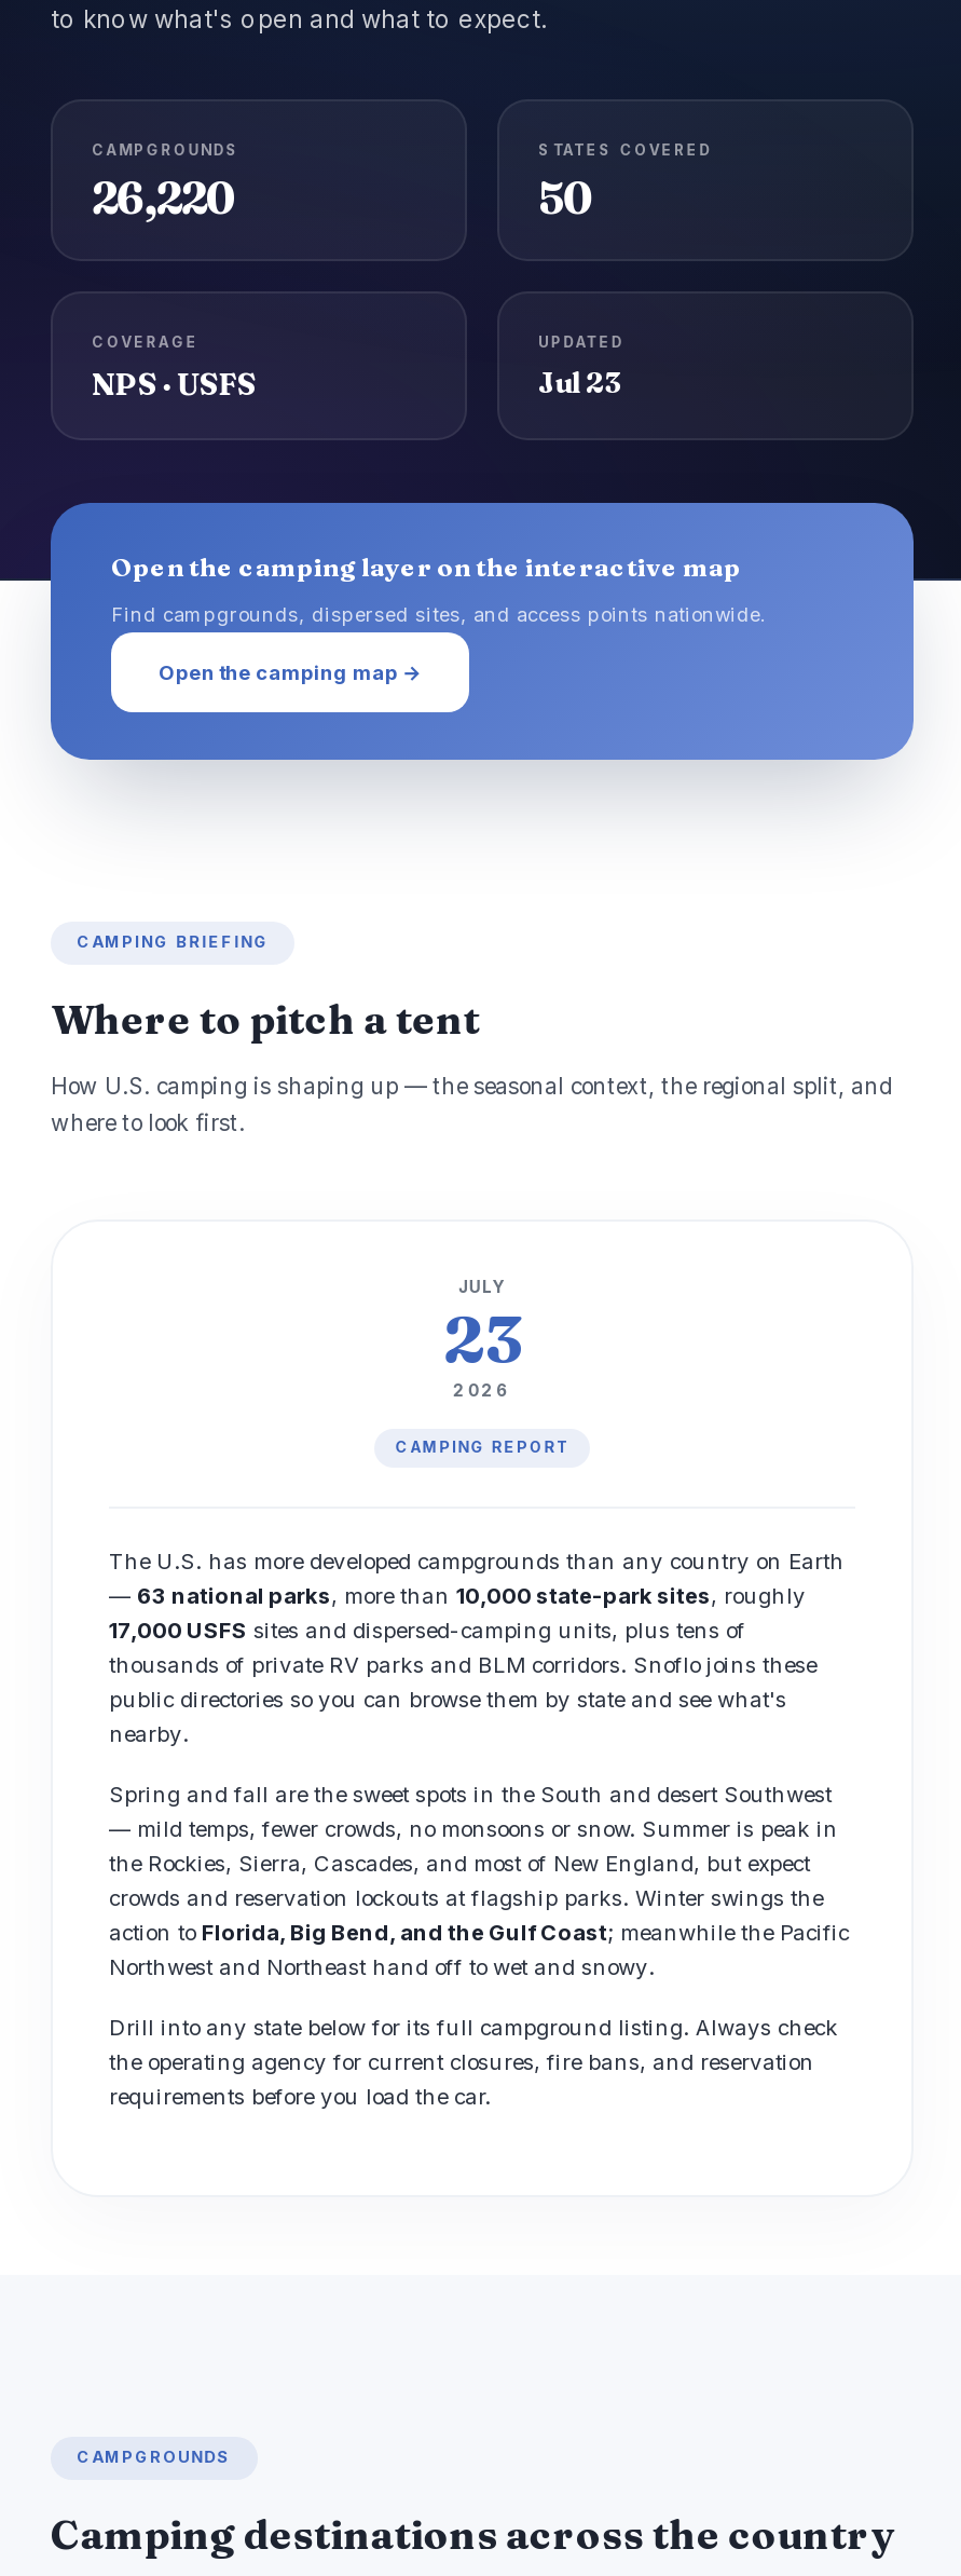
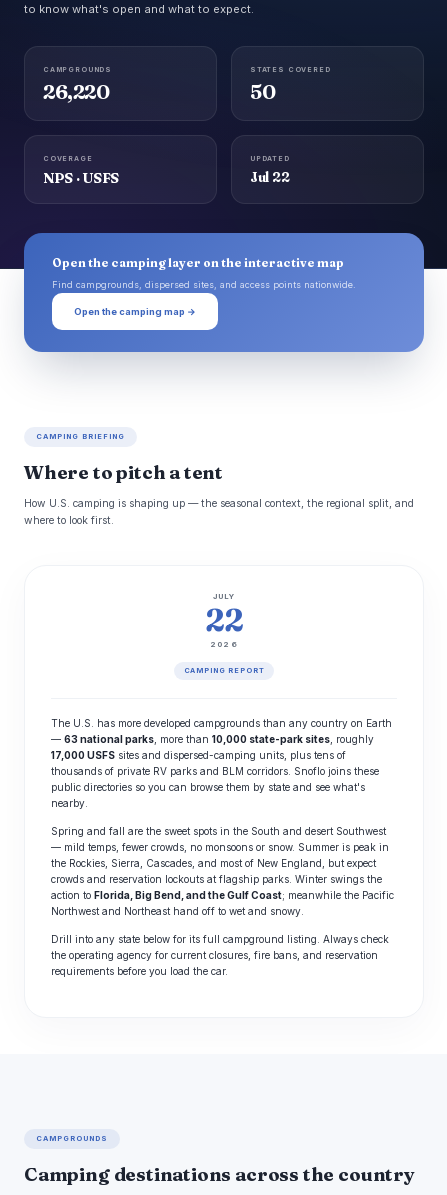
- Jul 23
+ Jul 22

- 23
+ 22
